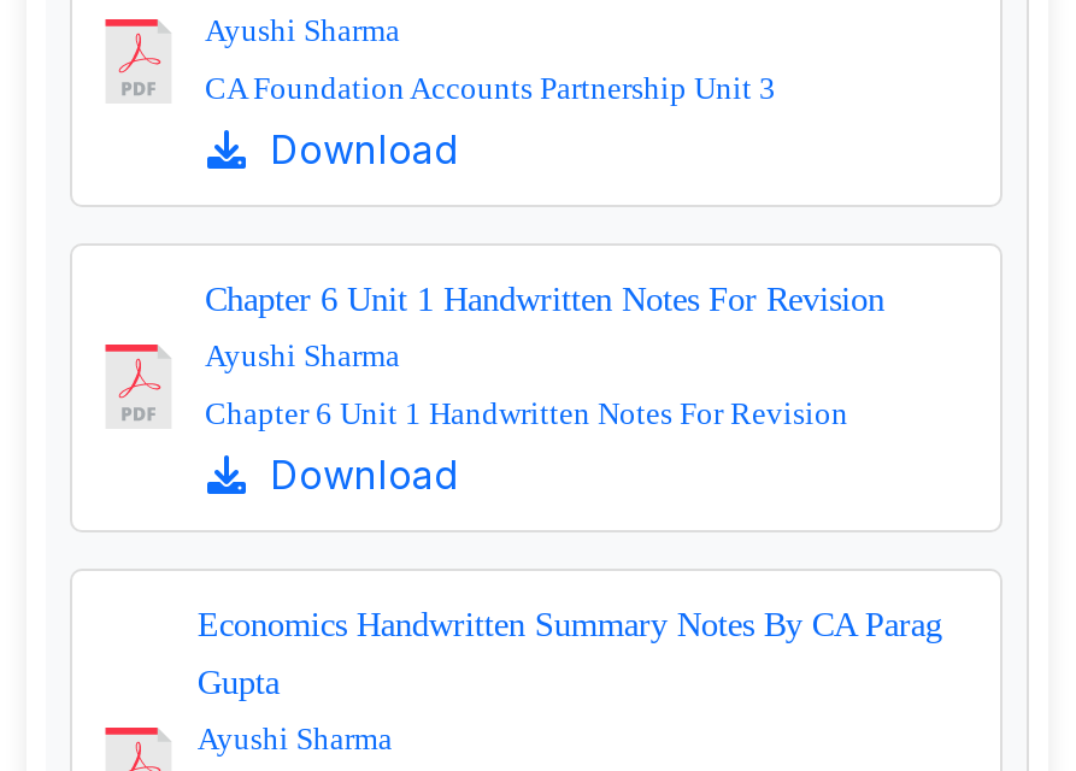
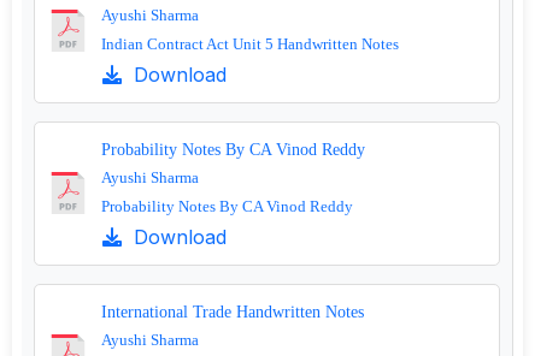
- CA Foundation Accounts Partnership Unit 3
+ Indian Contract Act Unit 5 Handwritten Notes

- Chapter 6 Unit 1 Handwritten Notes For Revision
+ Probability Notes By CA Vinod Reddy

- Chapter 6 Unit 1 Handwritten Notes For Revision
+ Probability Notes By CA Vinod Reddy

- Economics Handwritten Summary Notes By CA Parag
- Gupta
+ International Trade Handwritten Notes
